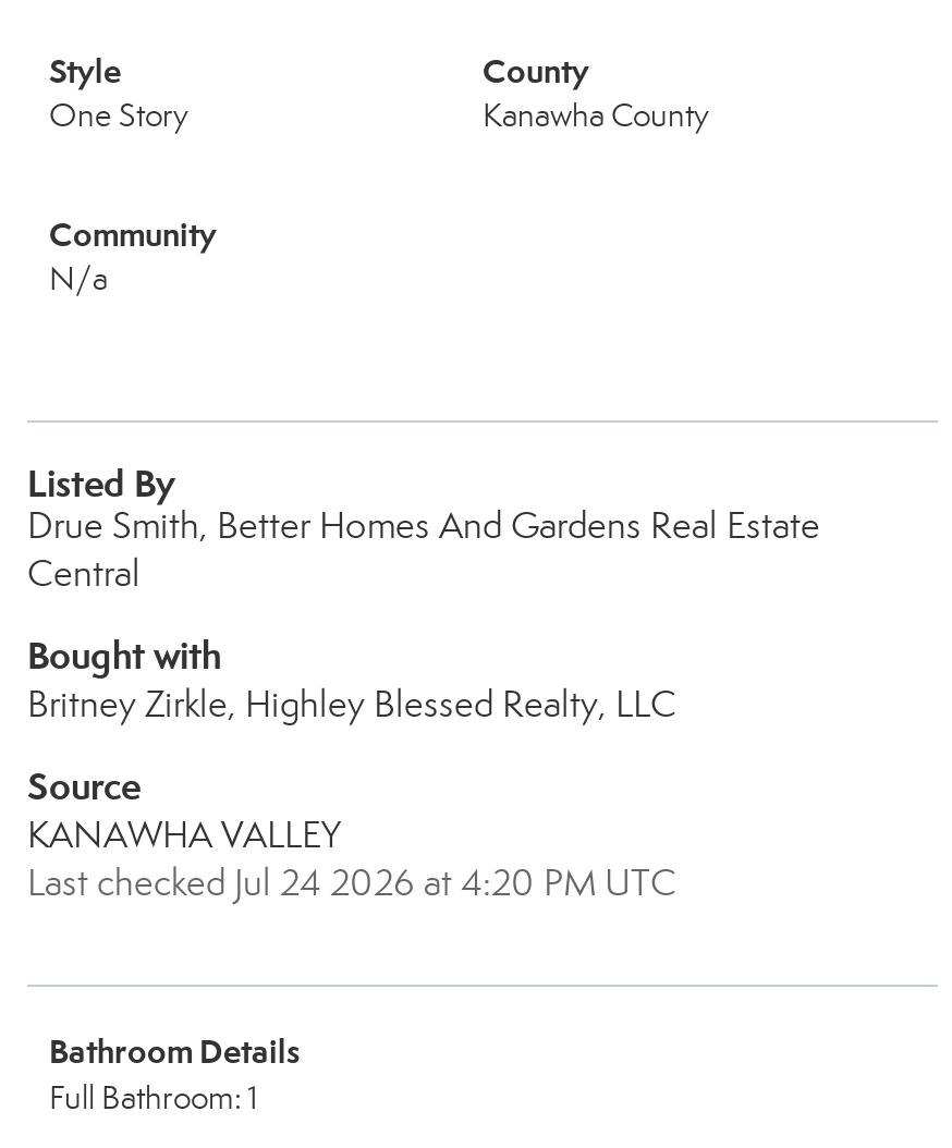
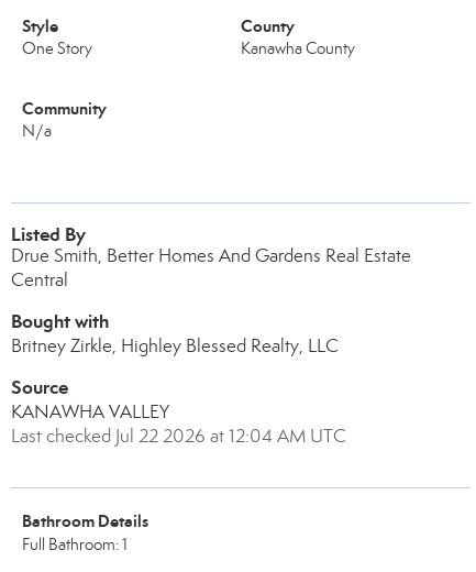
- Last checked Jul 24 2026 at 4:20 PM UTC
+ Last checked Jul 22 2026 at 12:04 AM UTC
